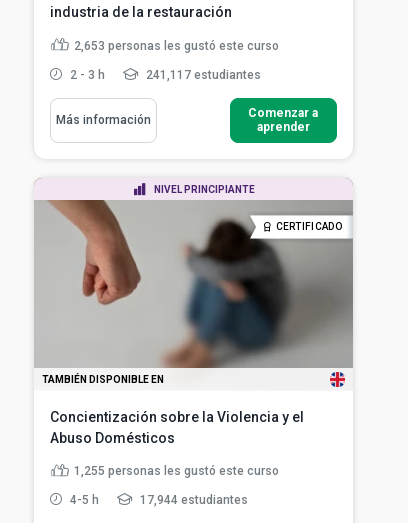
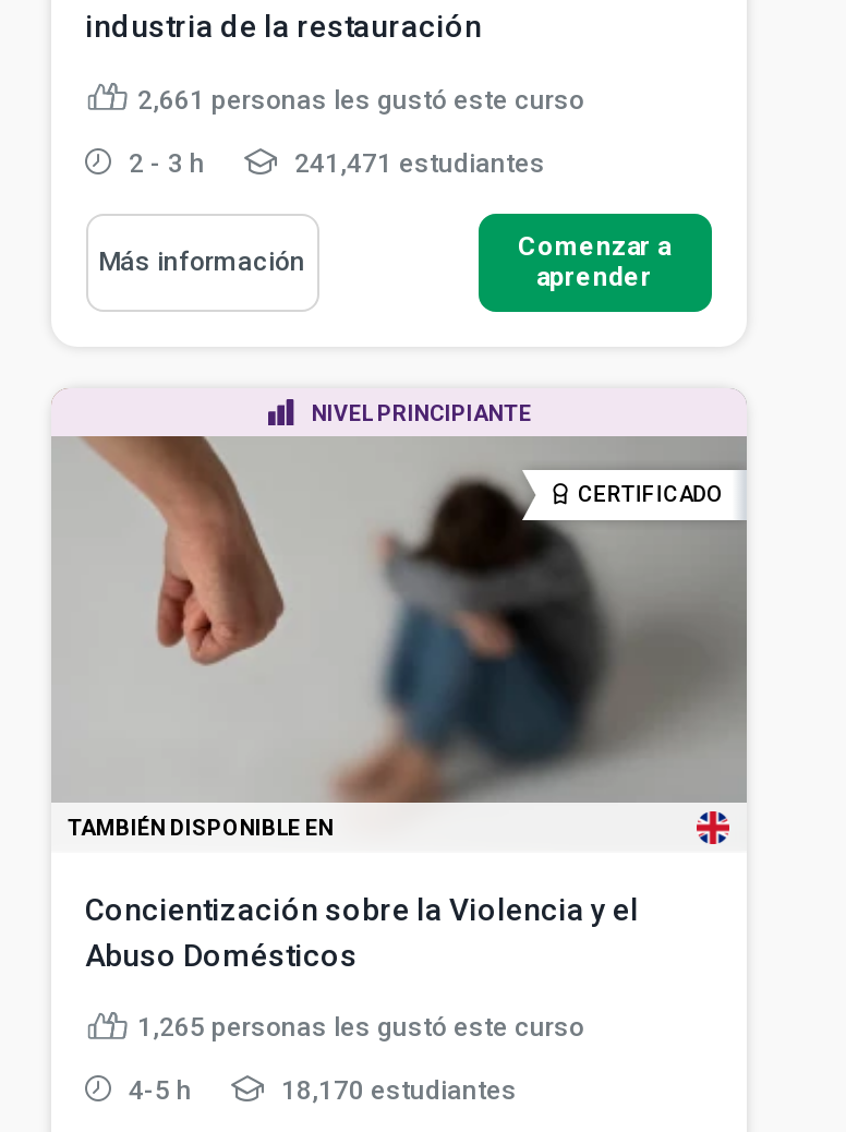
- 2,653 personas les gustó este curso
+ 2,661 personas les gustó este curso

- 241,117 estudiantes
+ 241,471 estudiantes

- 1,255 personas les gustó este curso
+ 1,265 personas les gustó este curso

- 17,944 estudiantes
+ 18,170 estudiantes
